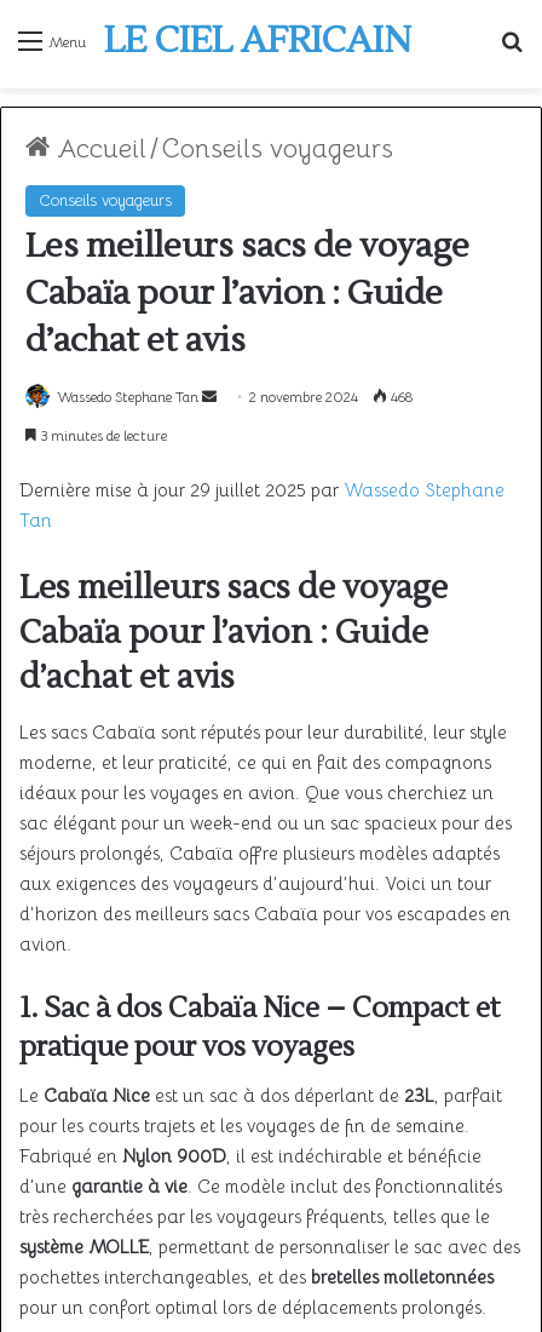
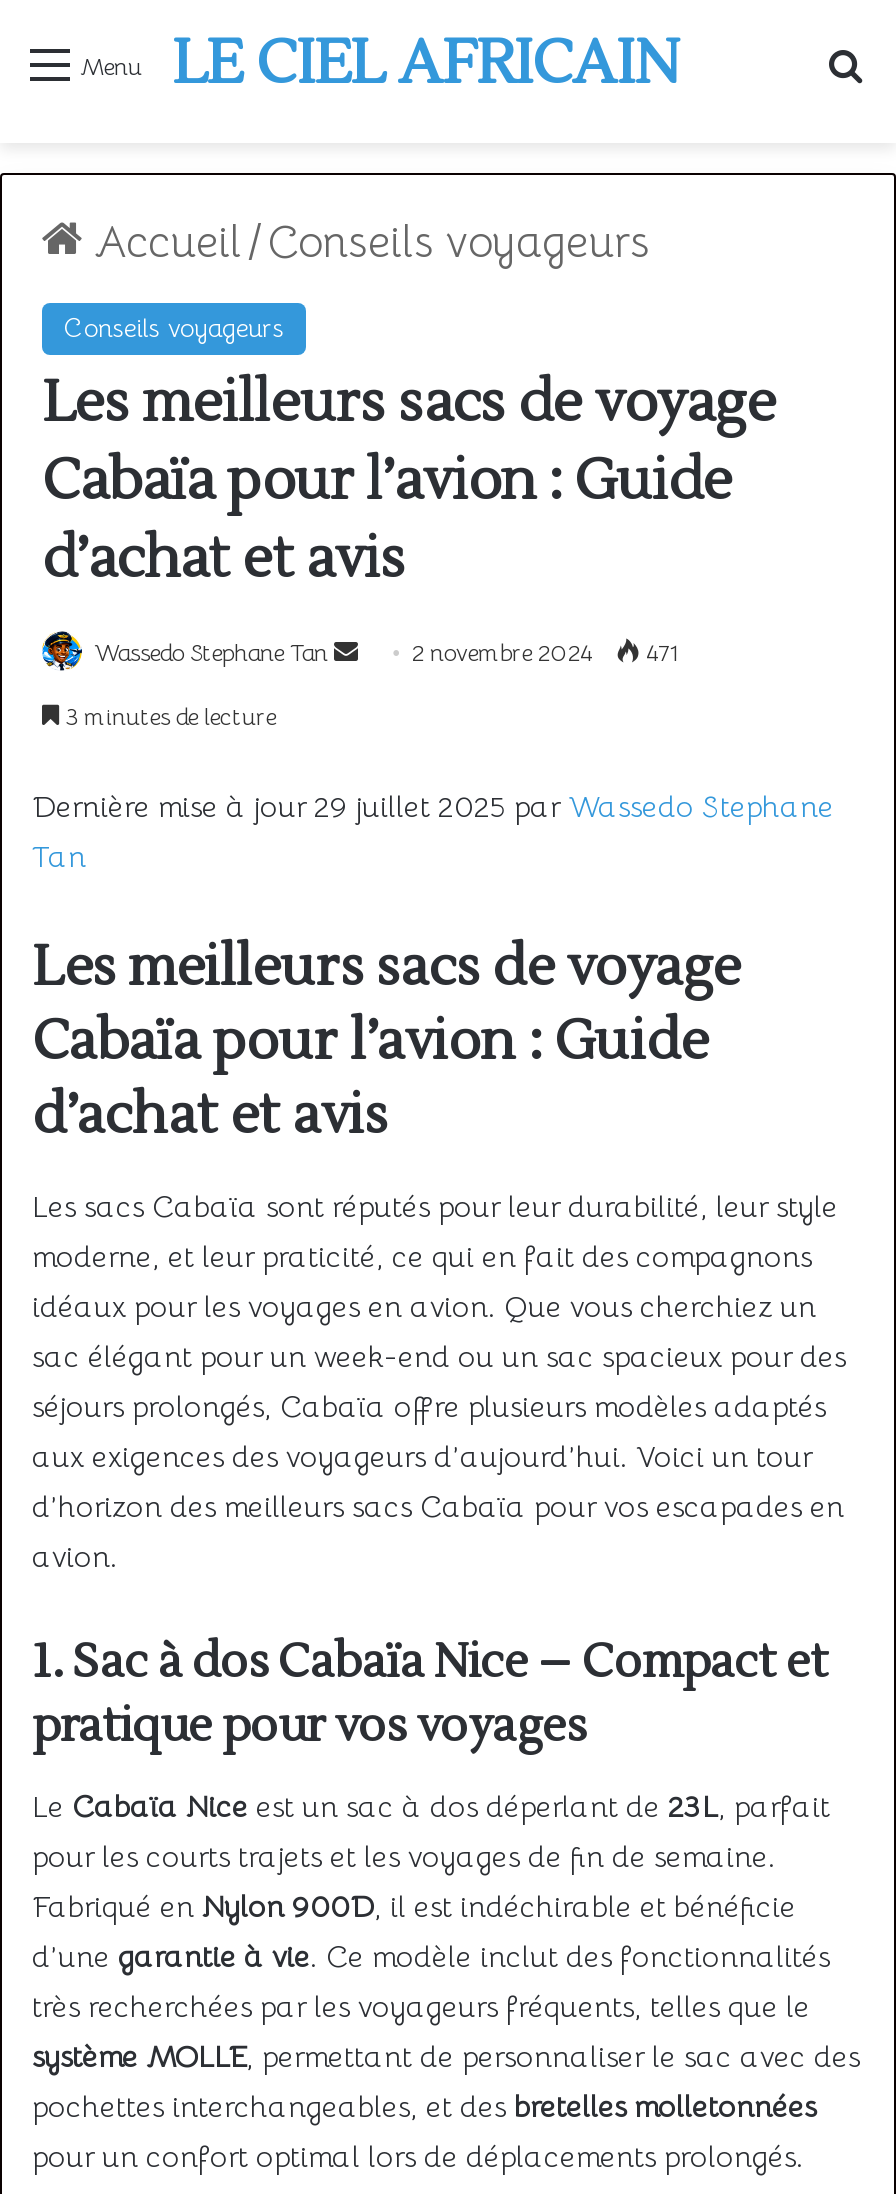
- 468
+ 471
